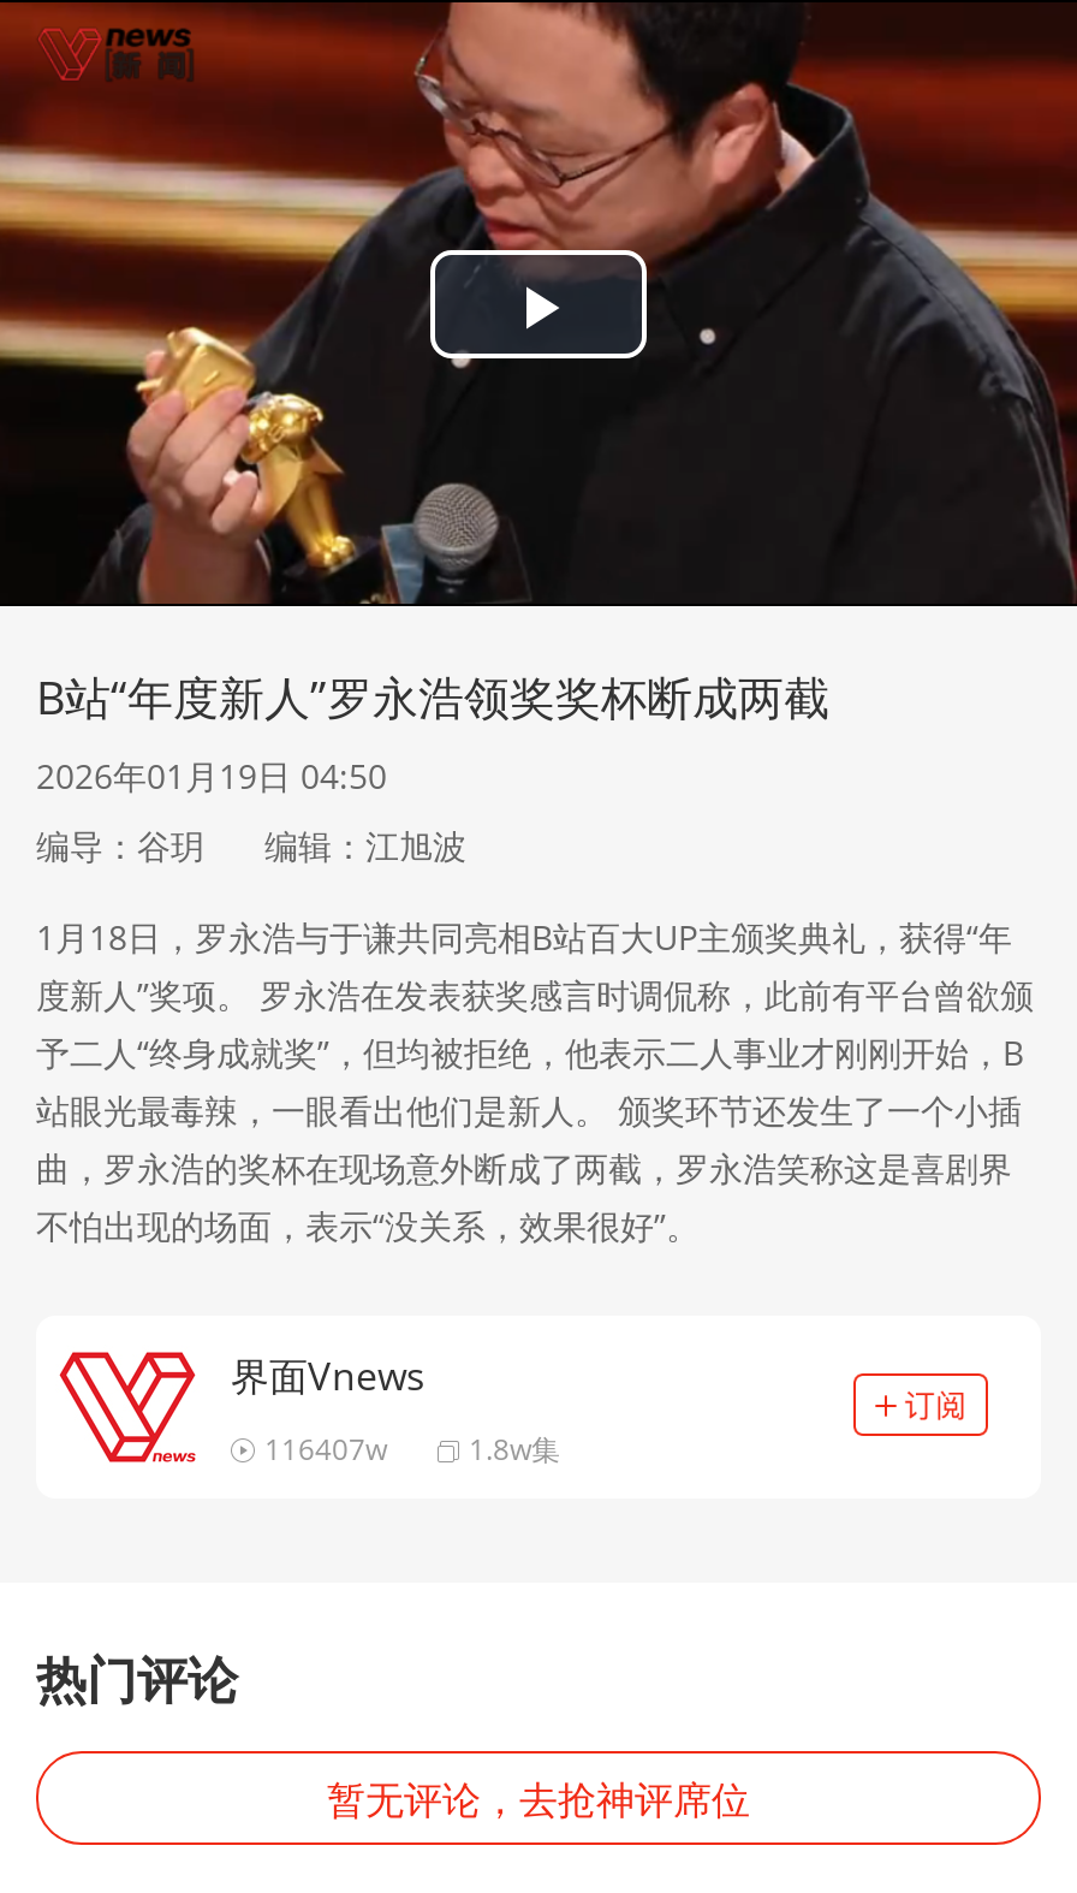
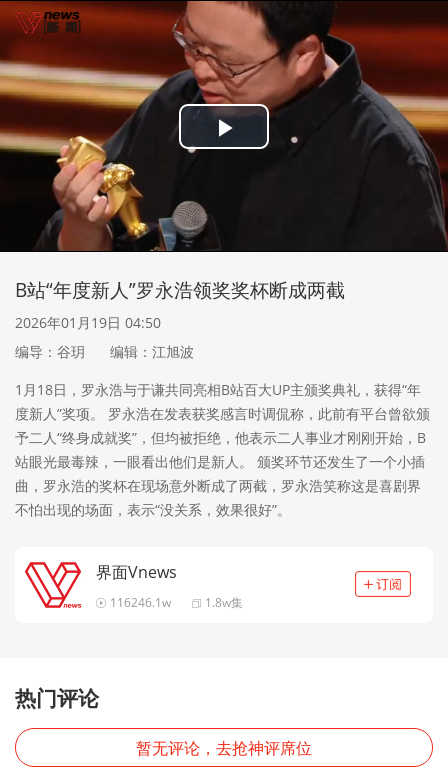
- 116407w 1.8w集
+ 116246.1w 1.8w集
